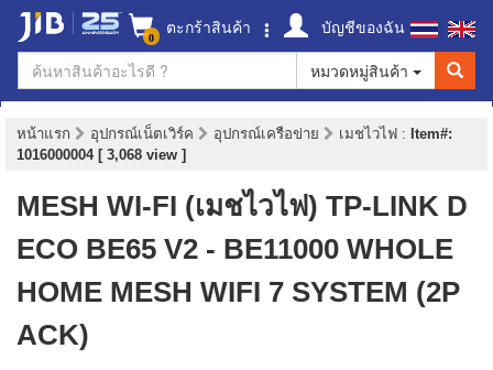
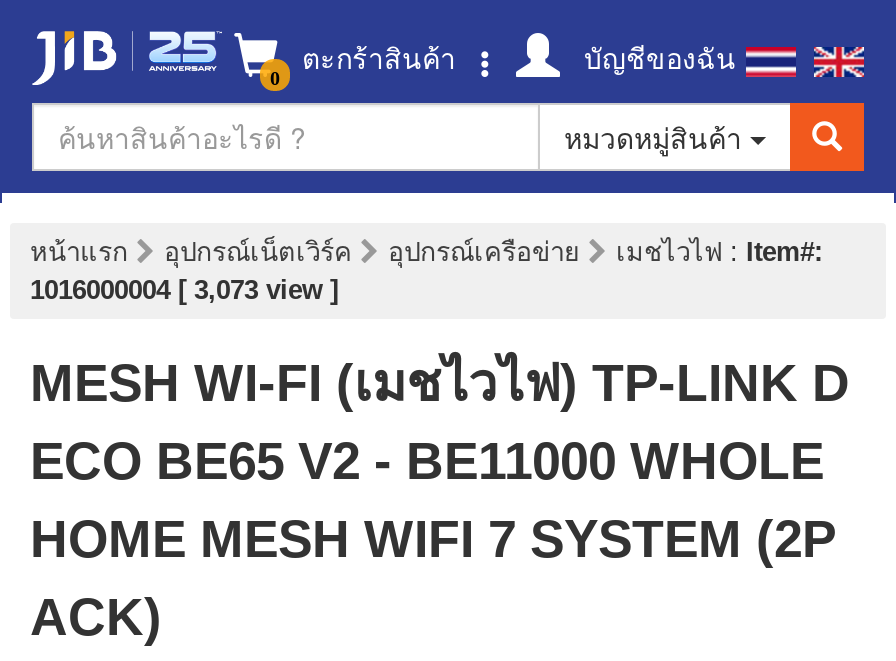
- 1016000004 [ 3,068 view ]
+ 1016000004 [ 3,073 view ]
